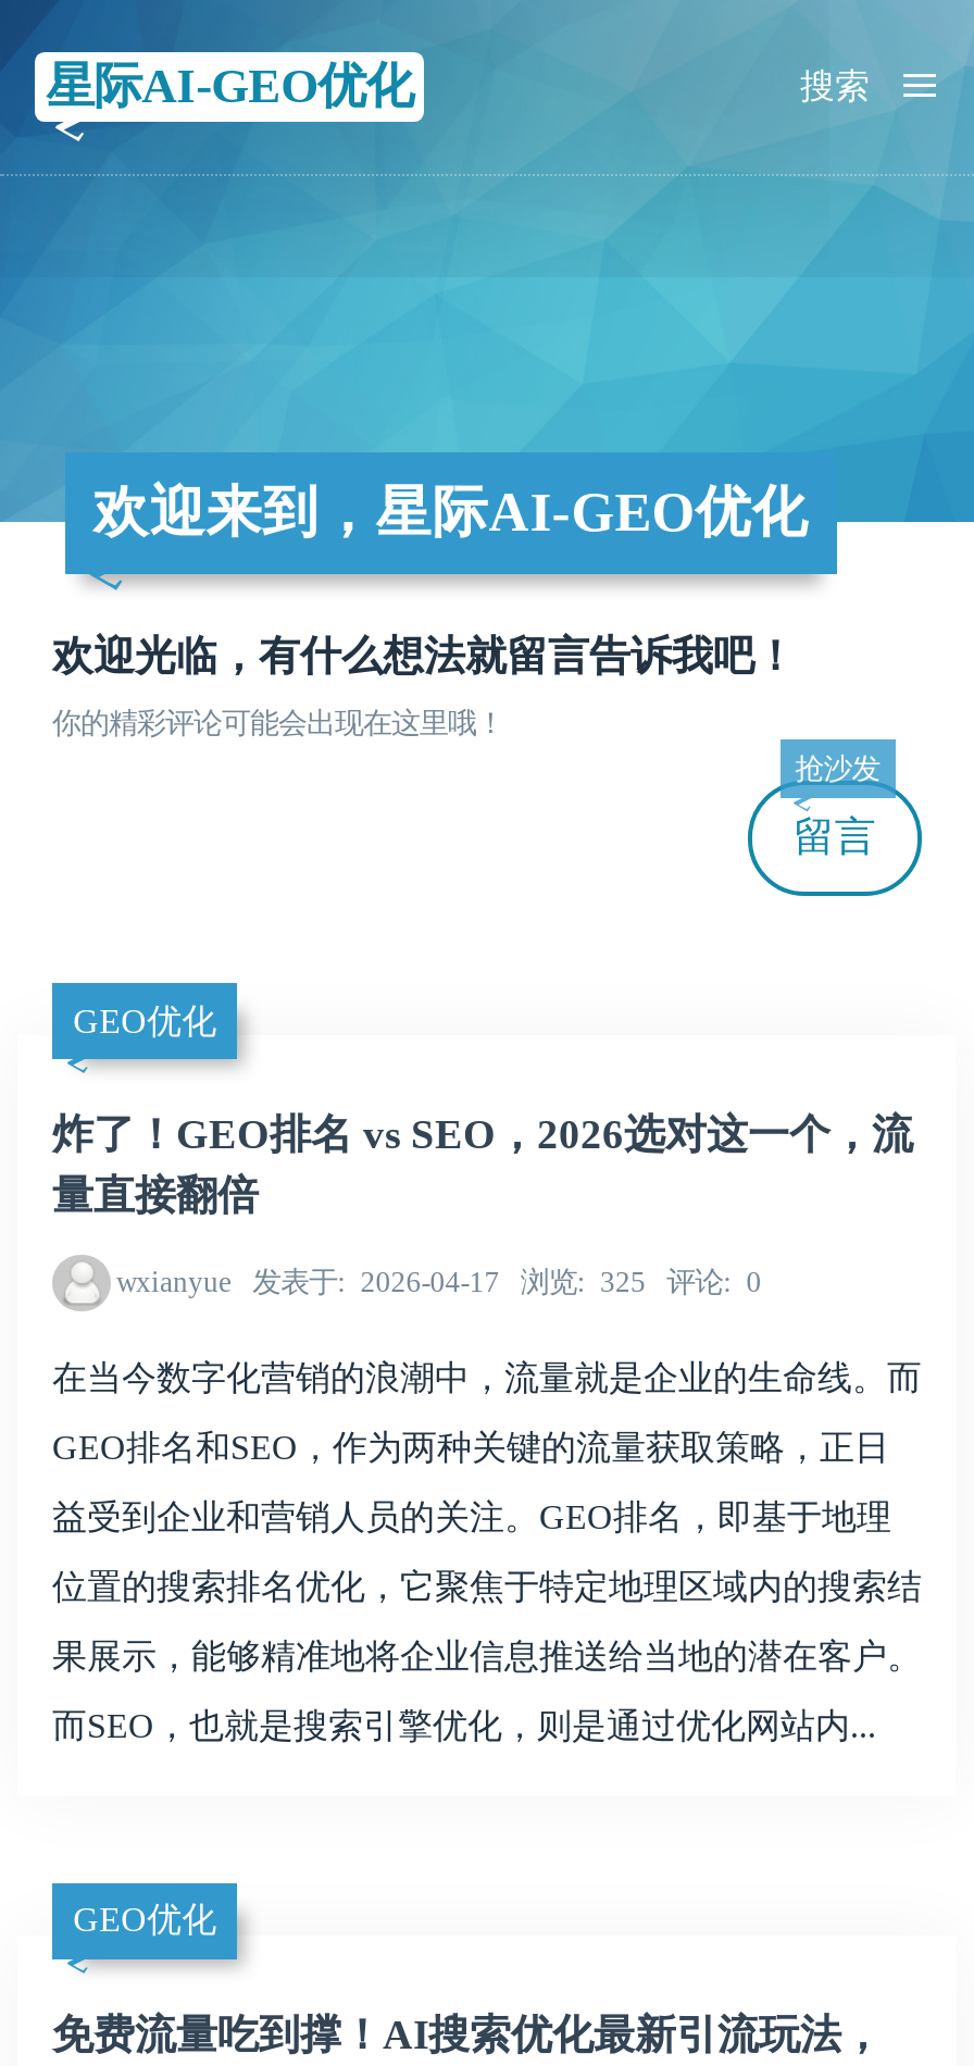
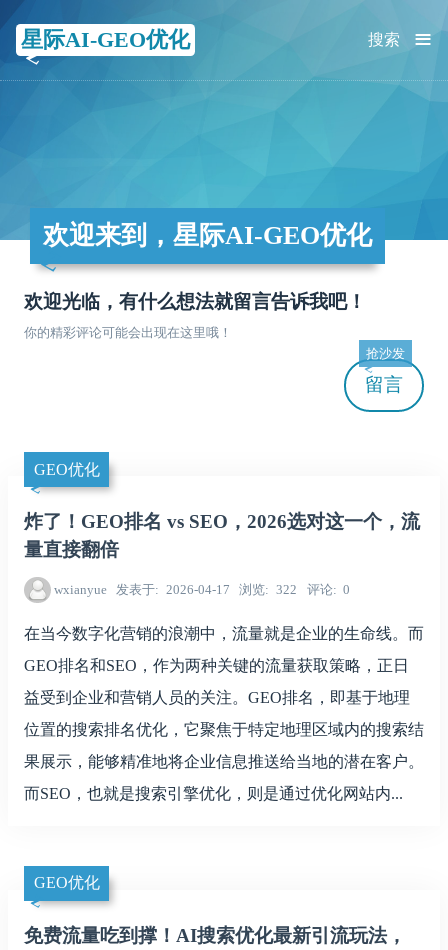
- wxianyue 发表于 2026-04-17 浏览 325 评论 0
+ wxianyue 发表于 2026-04-17 浏览 322 评论 0
